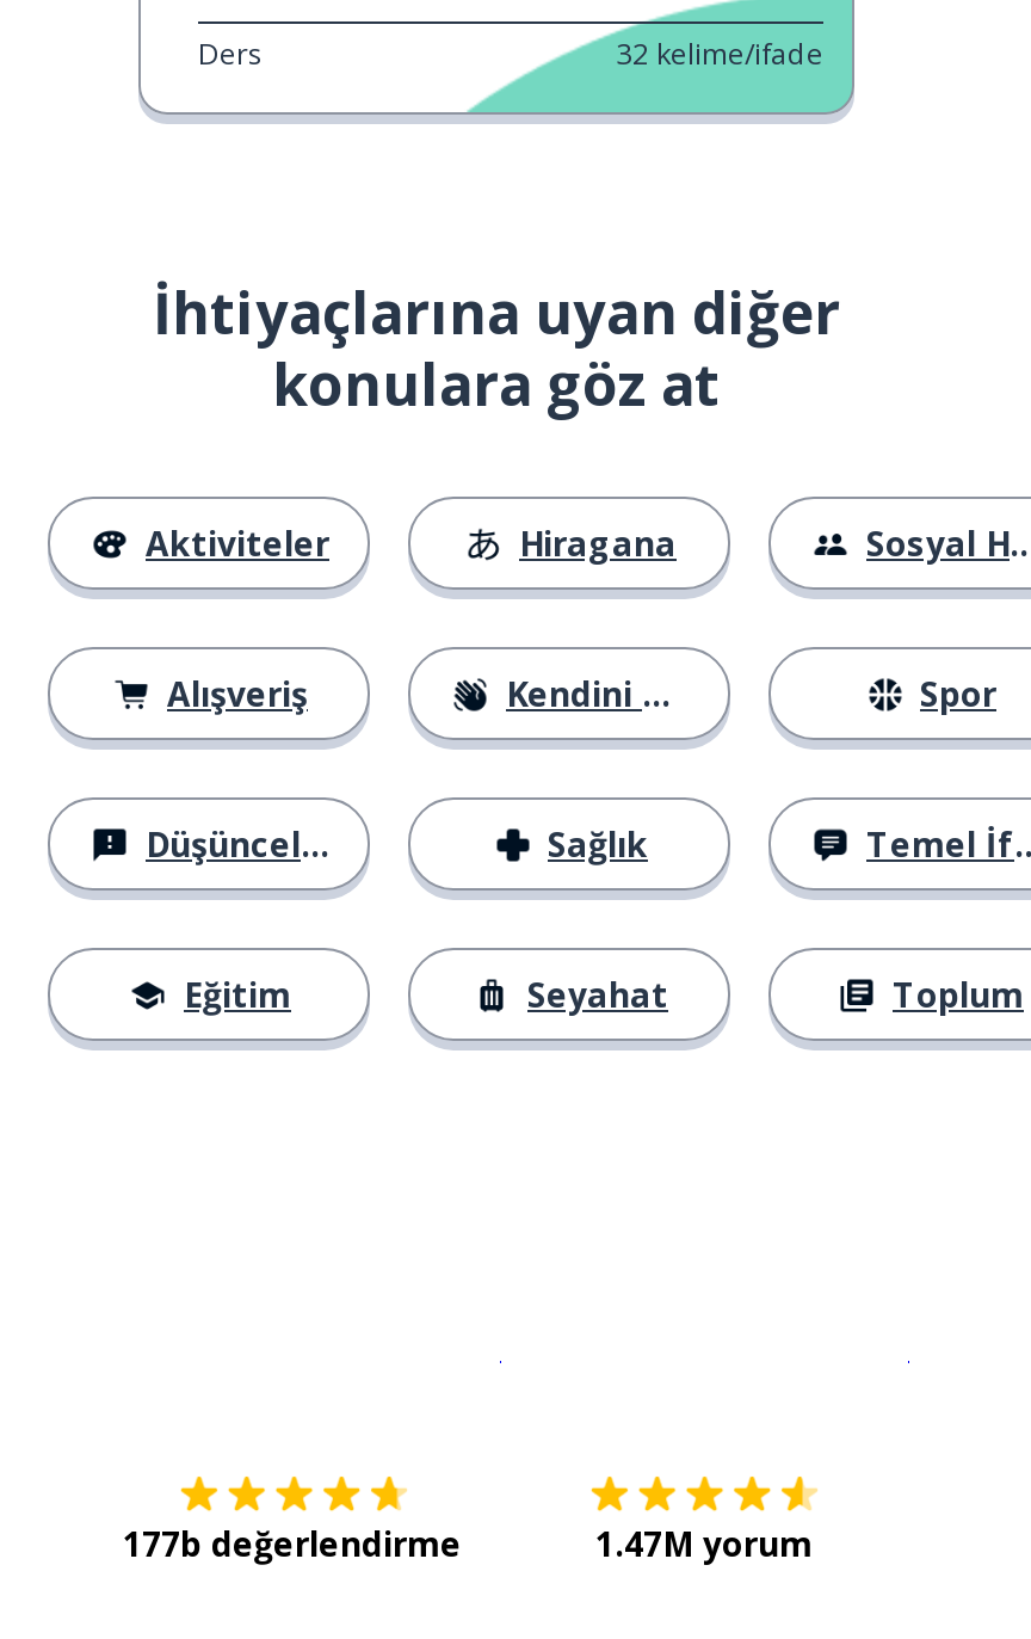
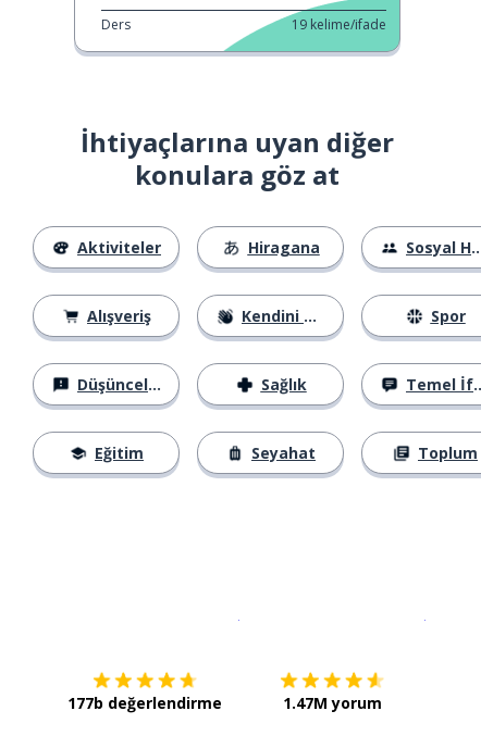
- 32 kelime/ifade
+ 19 kelime/ifade
